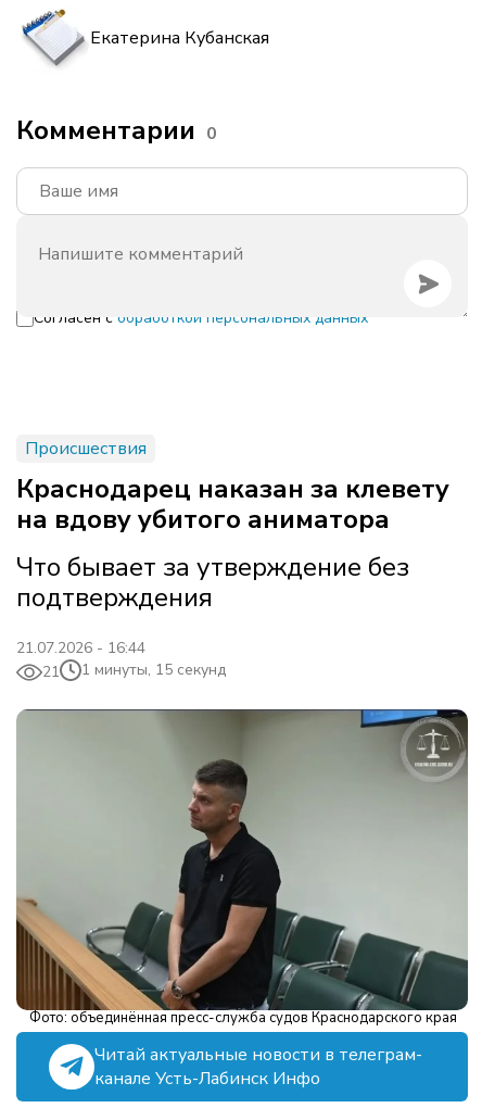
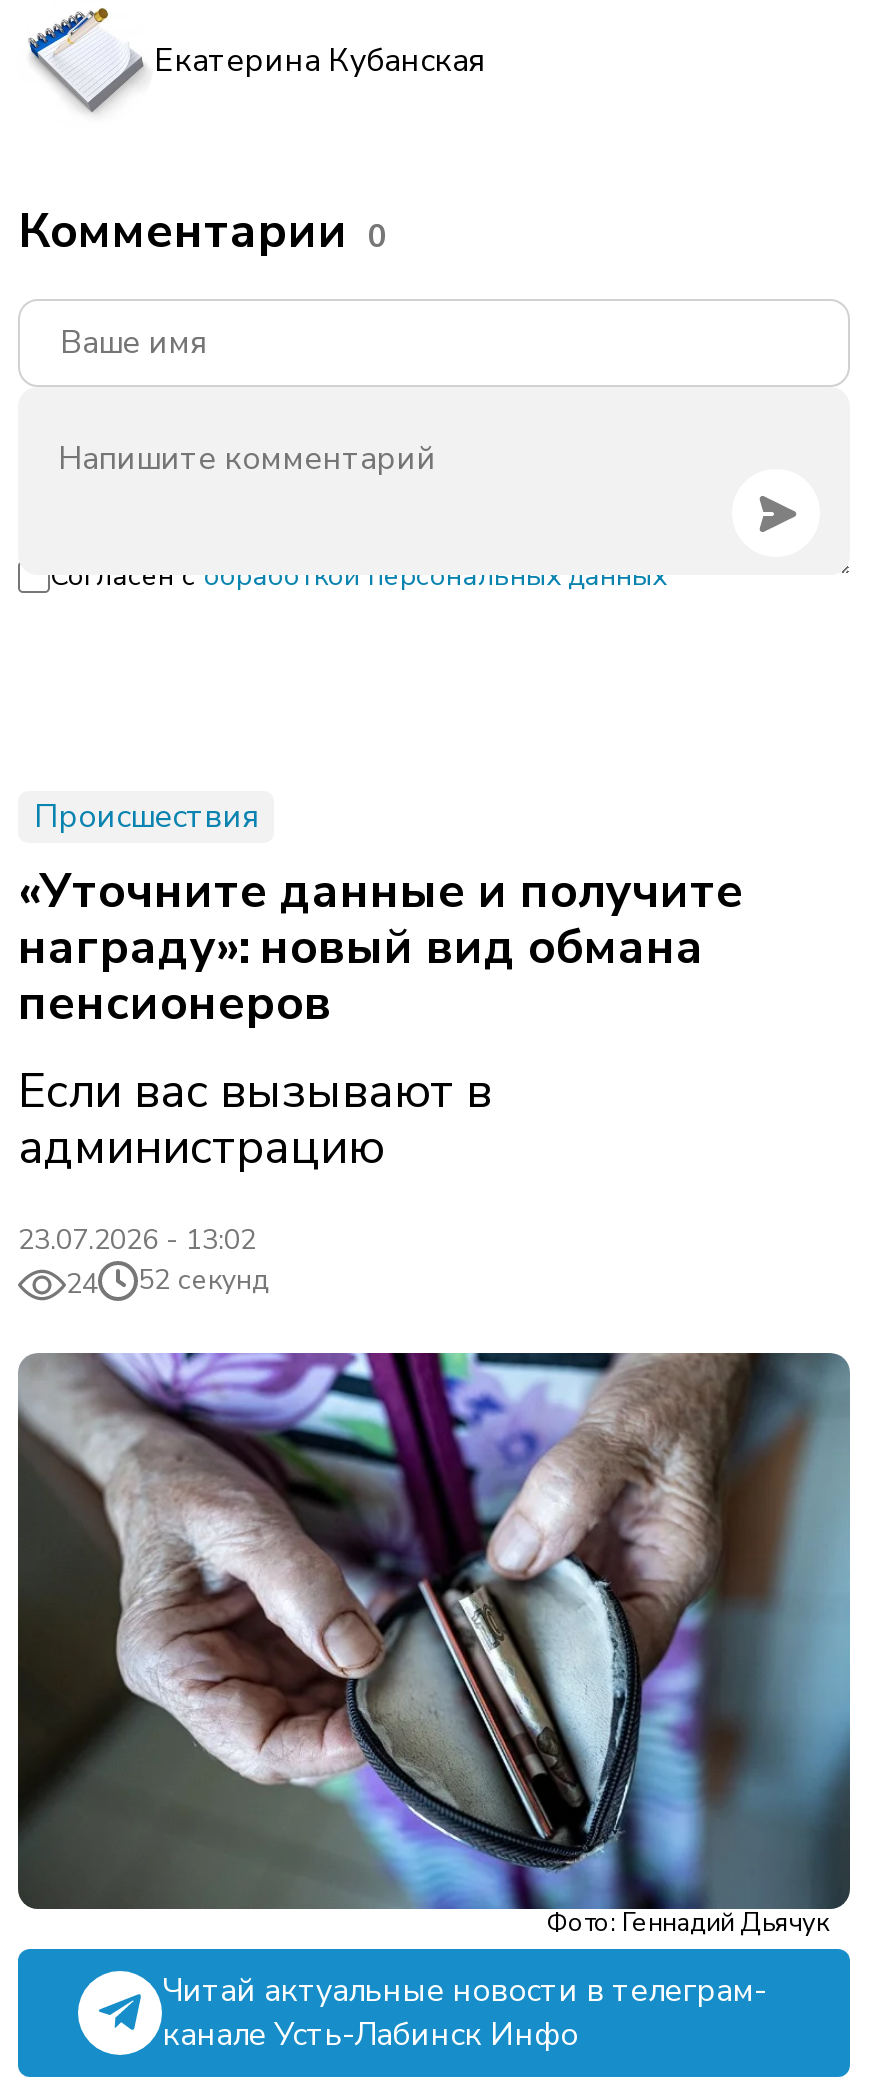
- Краснодарец наказан за клевету
- на вдову убитого аниматора
- Что бывает за утверждение без
- подтверждения
+ «Уточните данные и получите
+ награду»: новый вид обмана
+ пенсионеров
+ Если вас вызывают в
+ администрацию

- 21.07.2026 - 16:44
- 21
- 1 минуты, 15 секунд
+ 23.07.2026 - 13:02
+ 24
+ 52 секунд

- [image]
- Фото: объединённая пресс-служба судов Краснодарского края
+ [image]
+ Фото: Геннадий Дьячук
